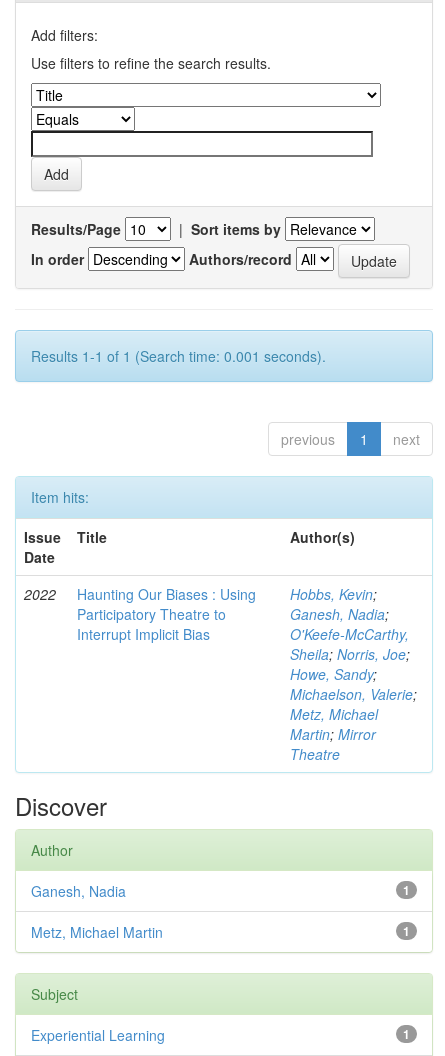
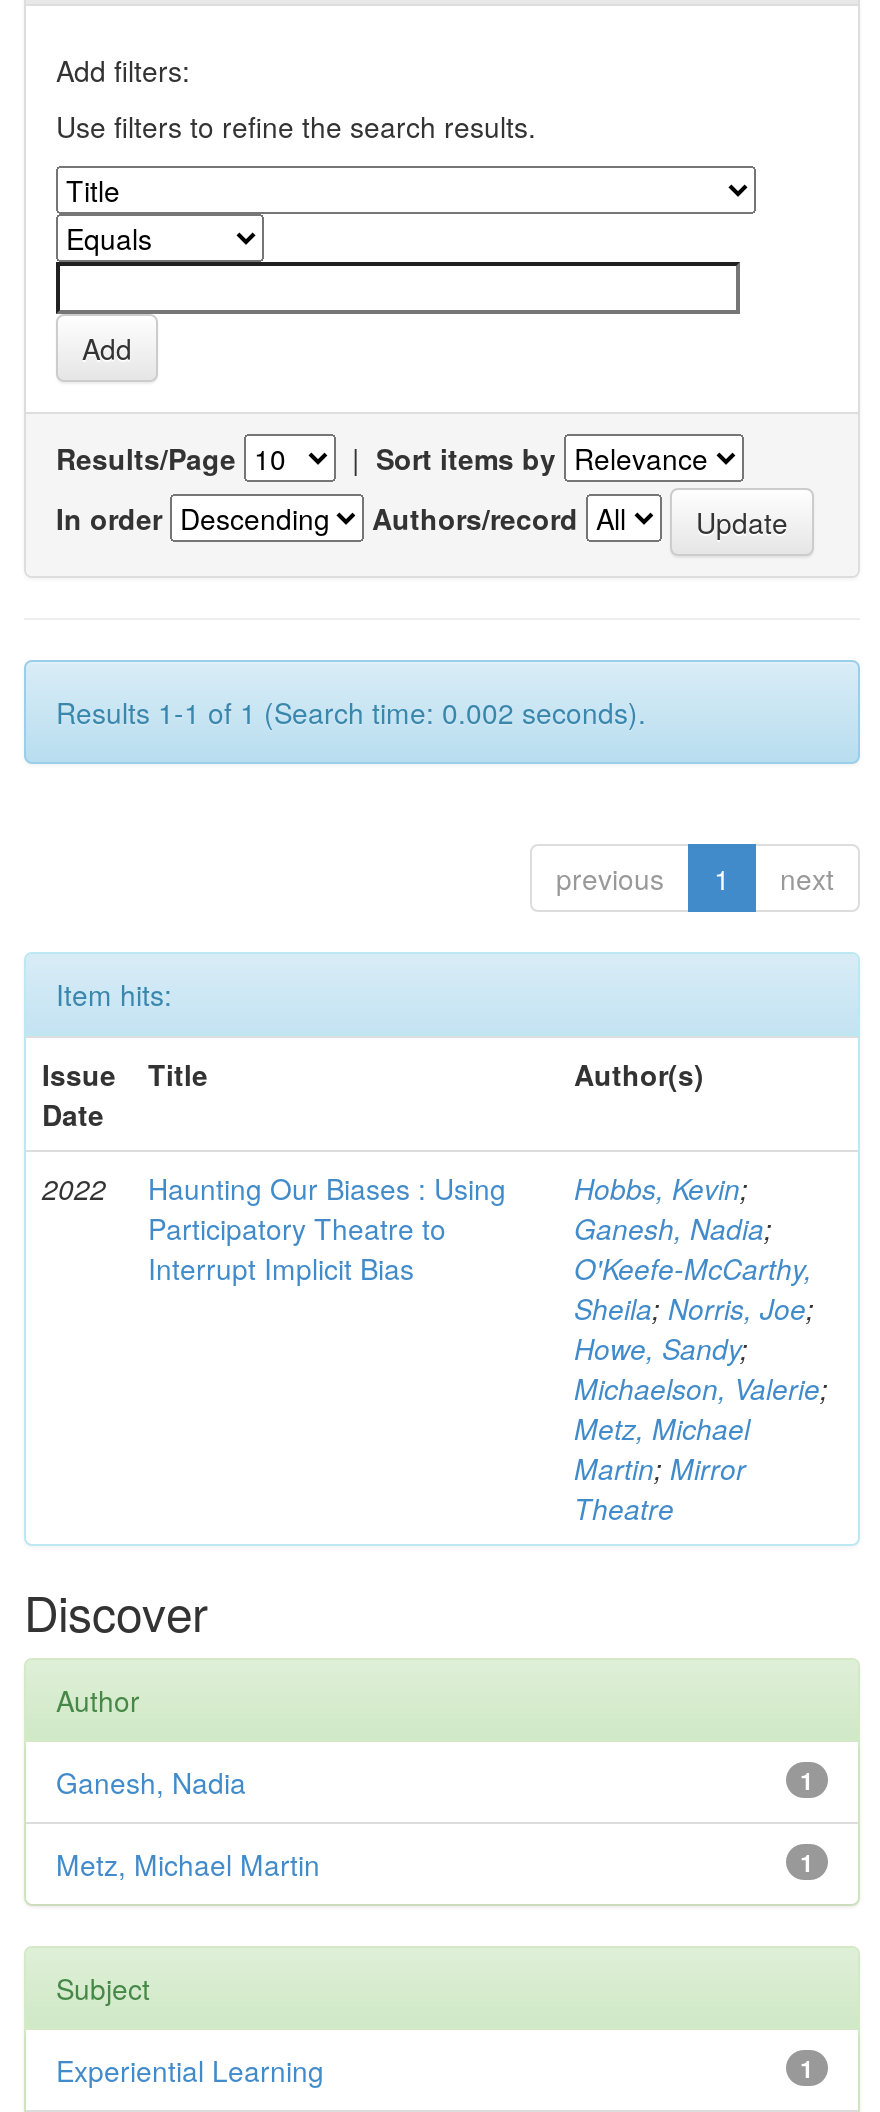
- Results 1-1 of 1 (Search time: 0.001 seconds).
+ Results 1-1 of 1 (Search time: 0.002 seconds).
